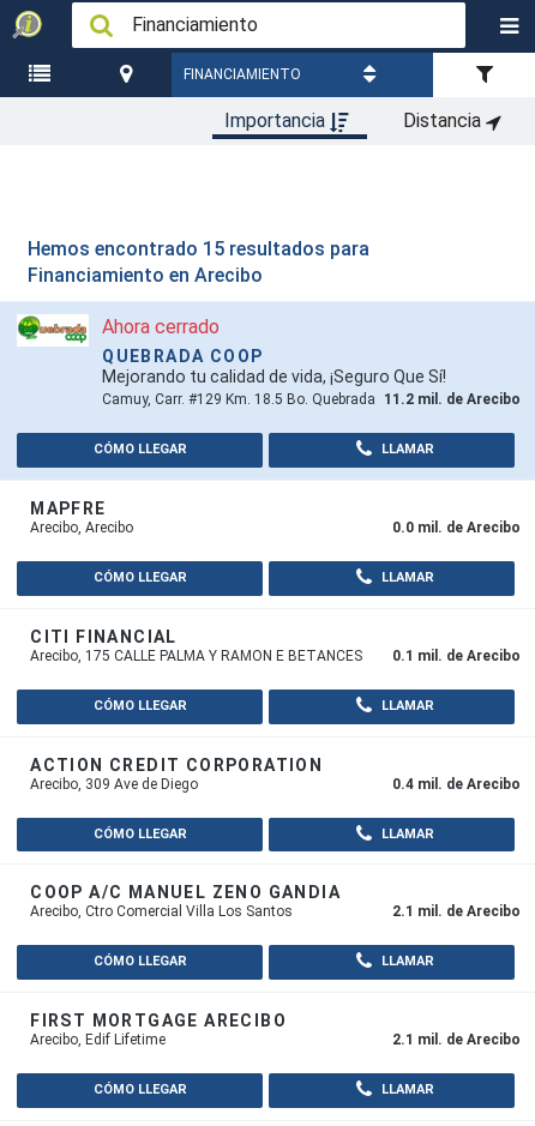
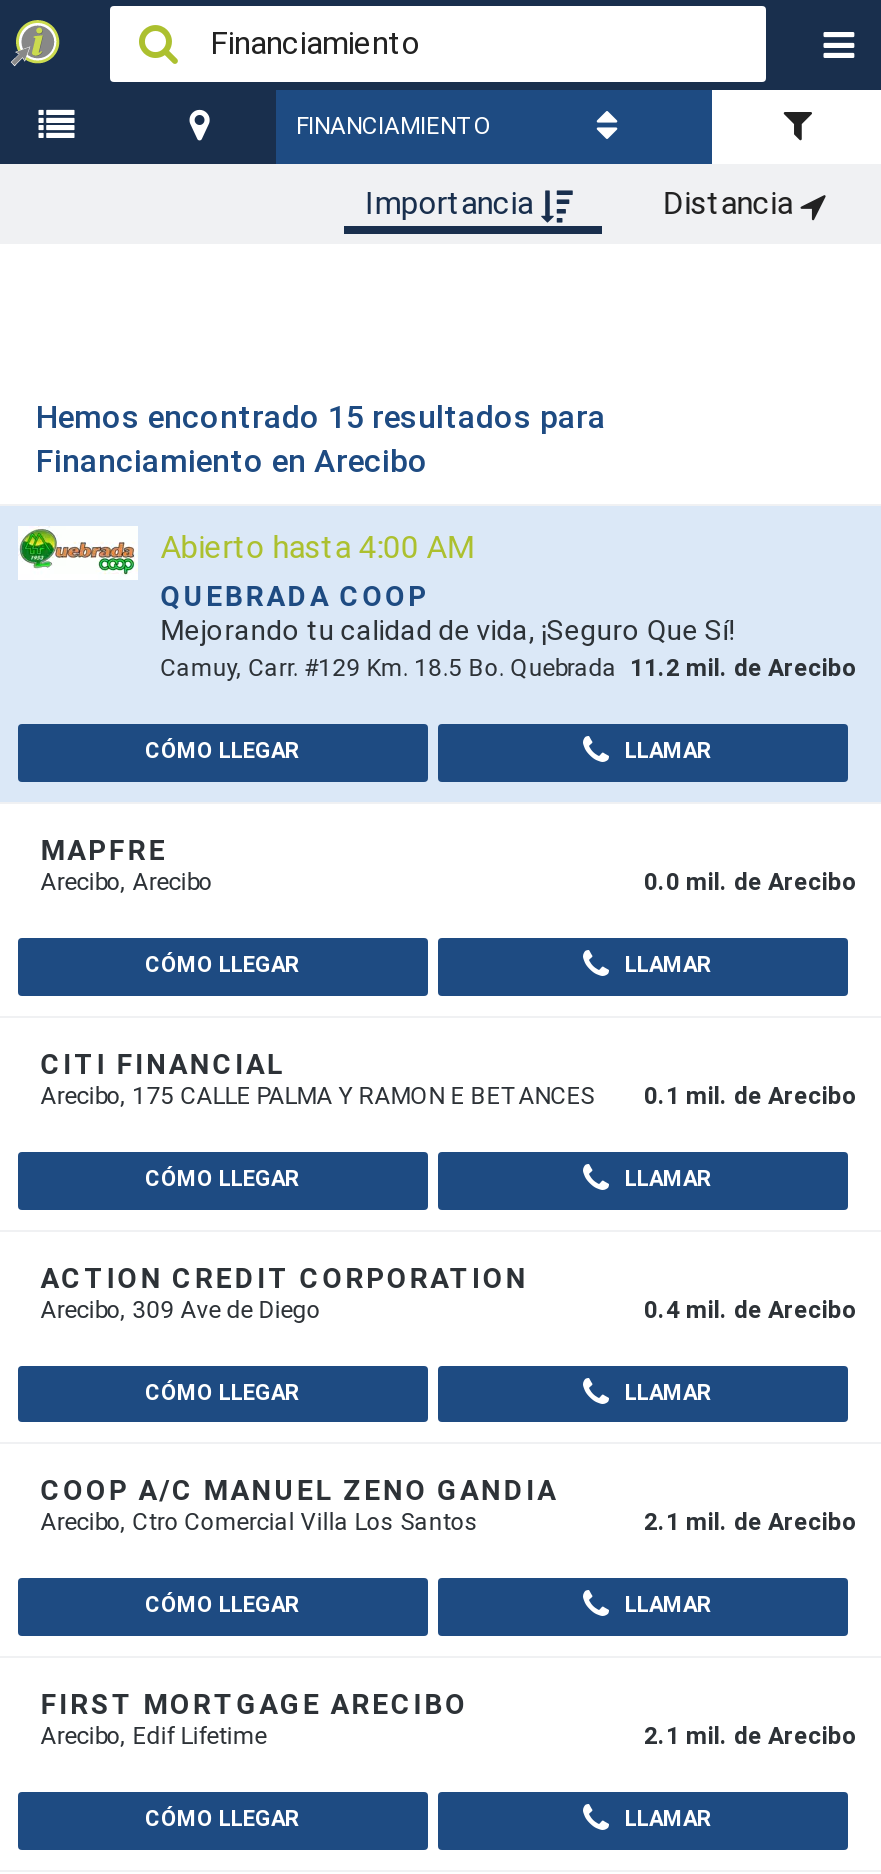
- Ahora cerrado
+ Abierto hasta 4:00 AM
